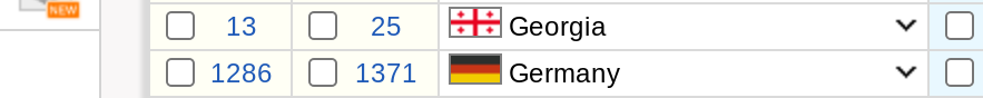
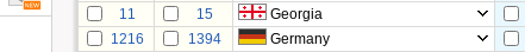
- 13
+ 11

- 25
+ 15

- 1286
+ 1216

- 1371
+ 1394
